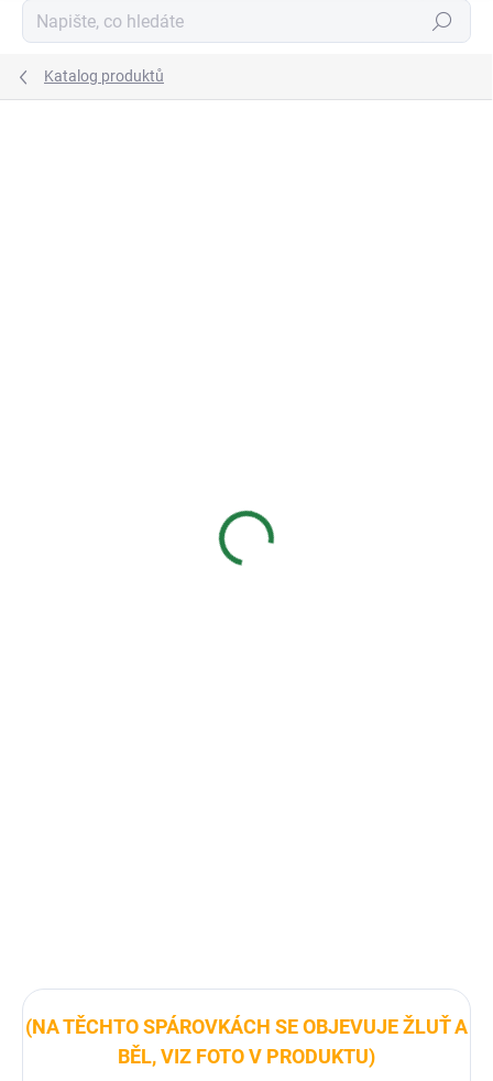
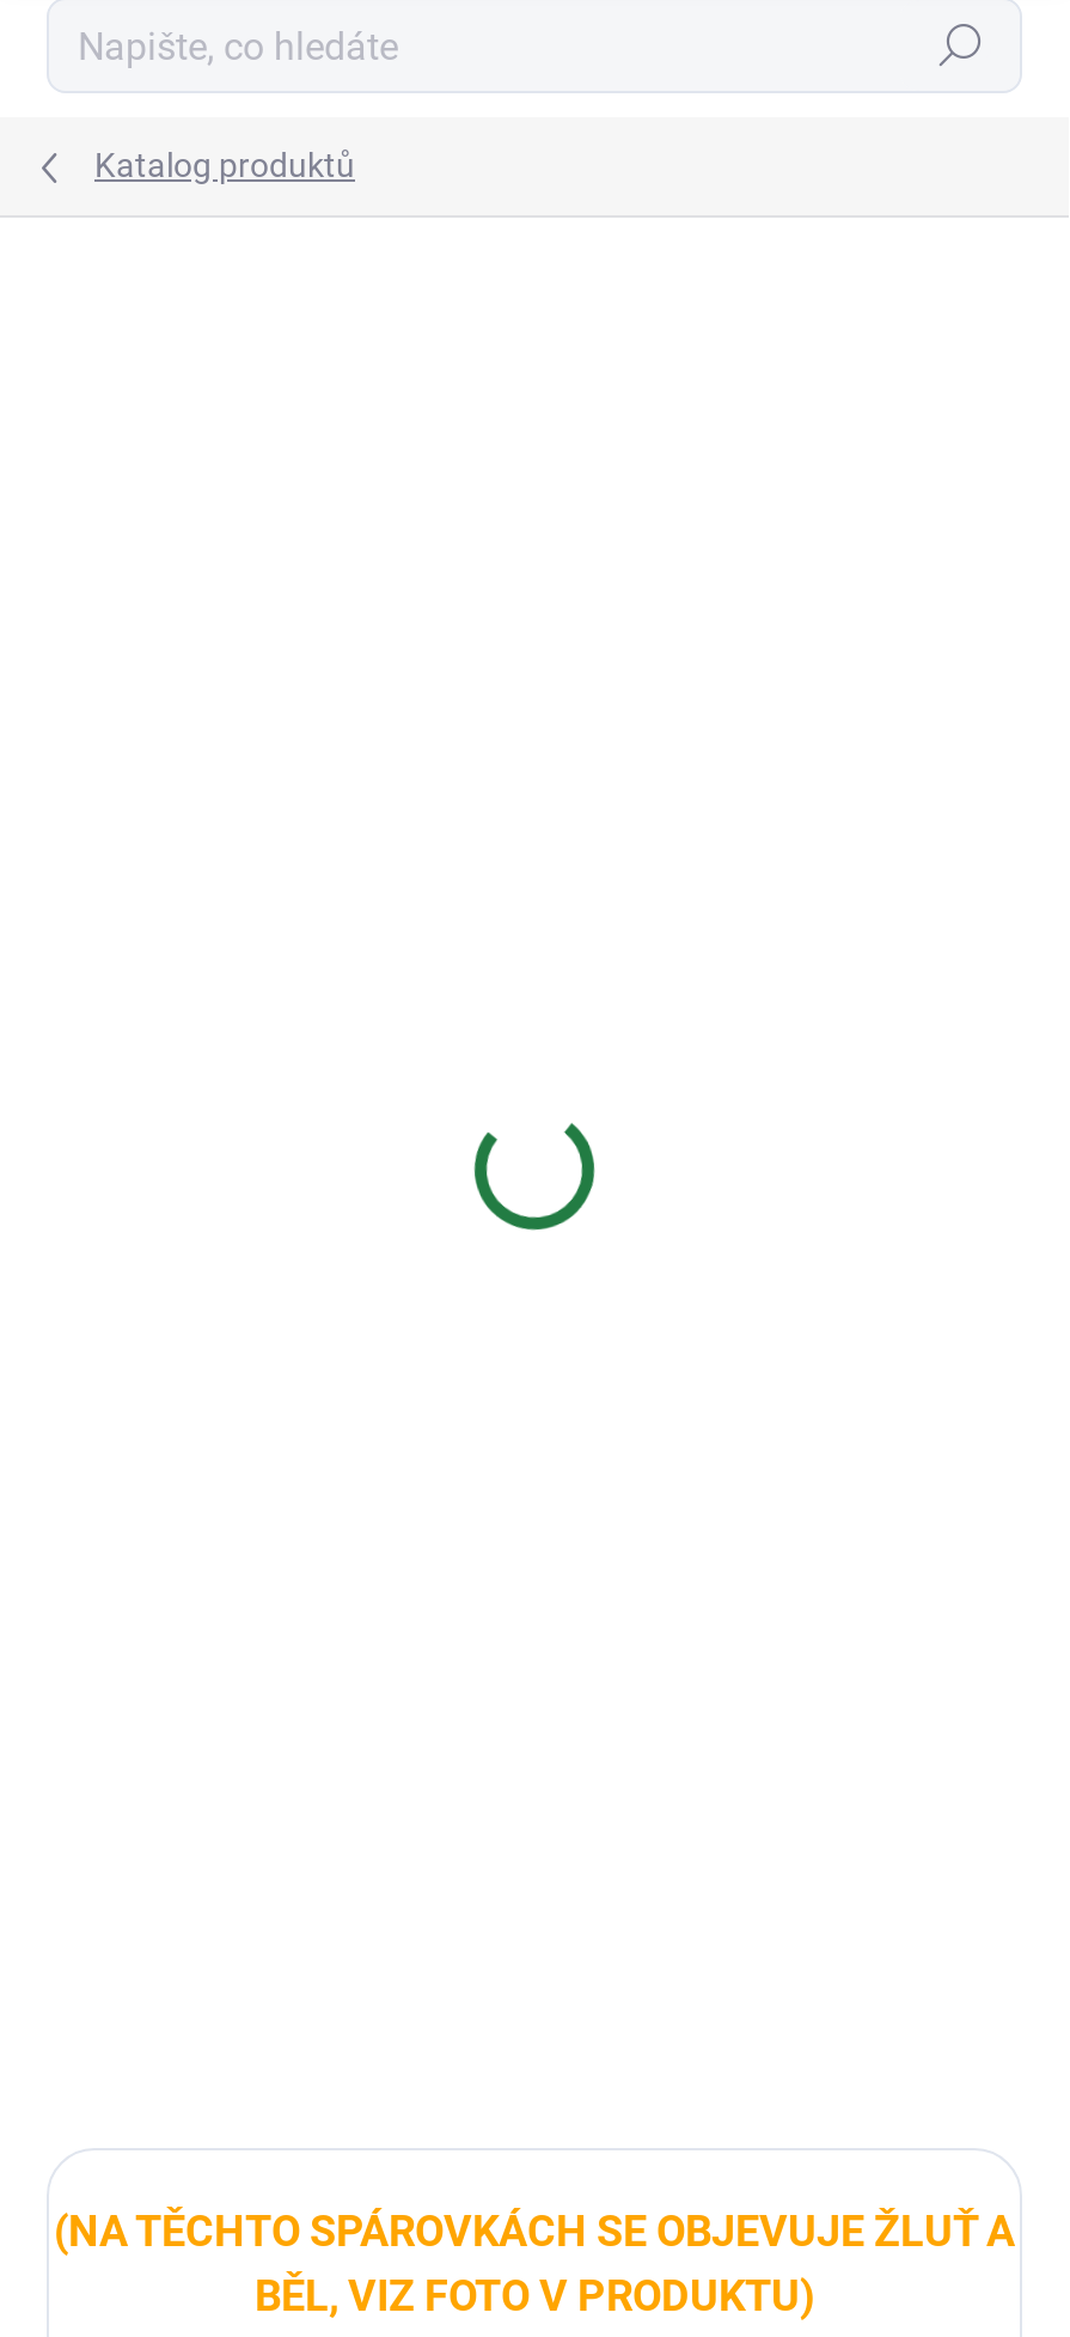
- [image]
+ [image]
